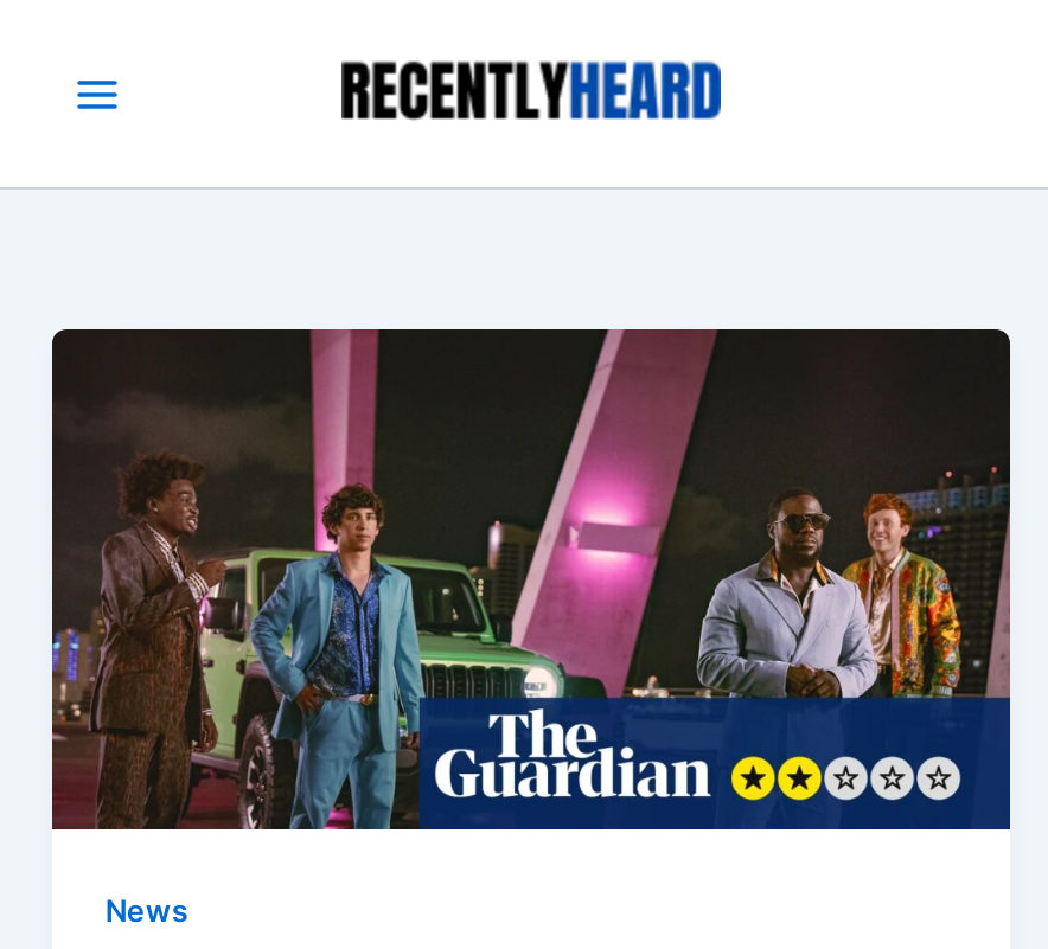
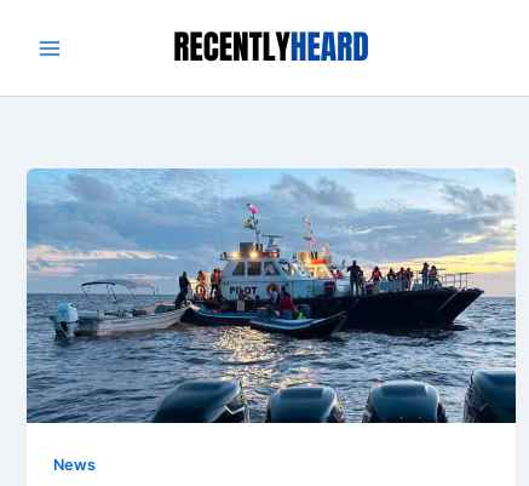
- [image]
+ [image]
